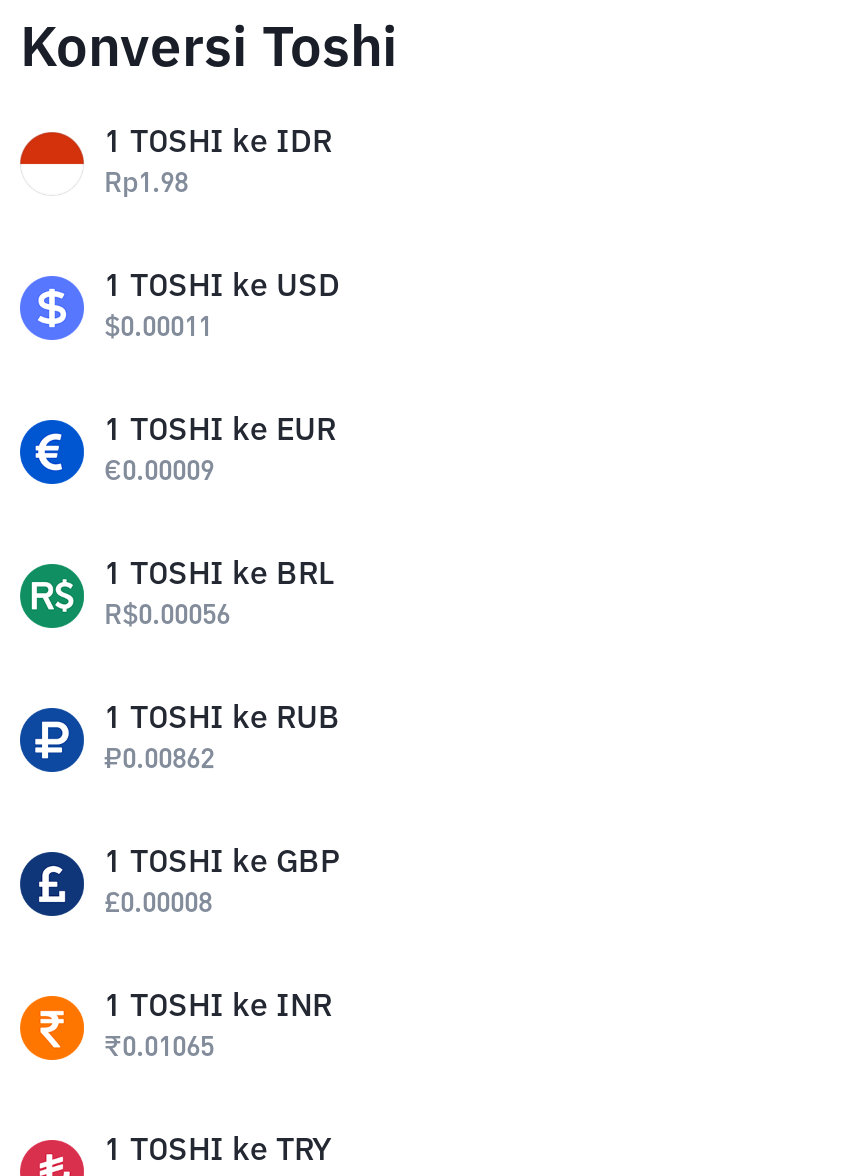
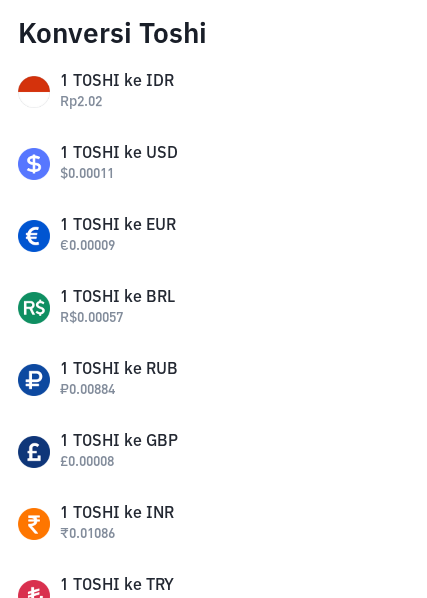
- Rp1.98
+ Rp2.02

- R$0.00056
+ R$0.00057

- ₽0.00862
+ ₽0.00884

- ₹0.01065
+ ₹0.01086
